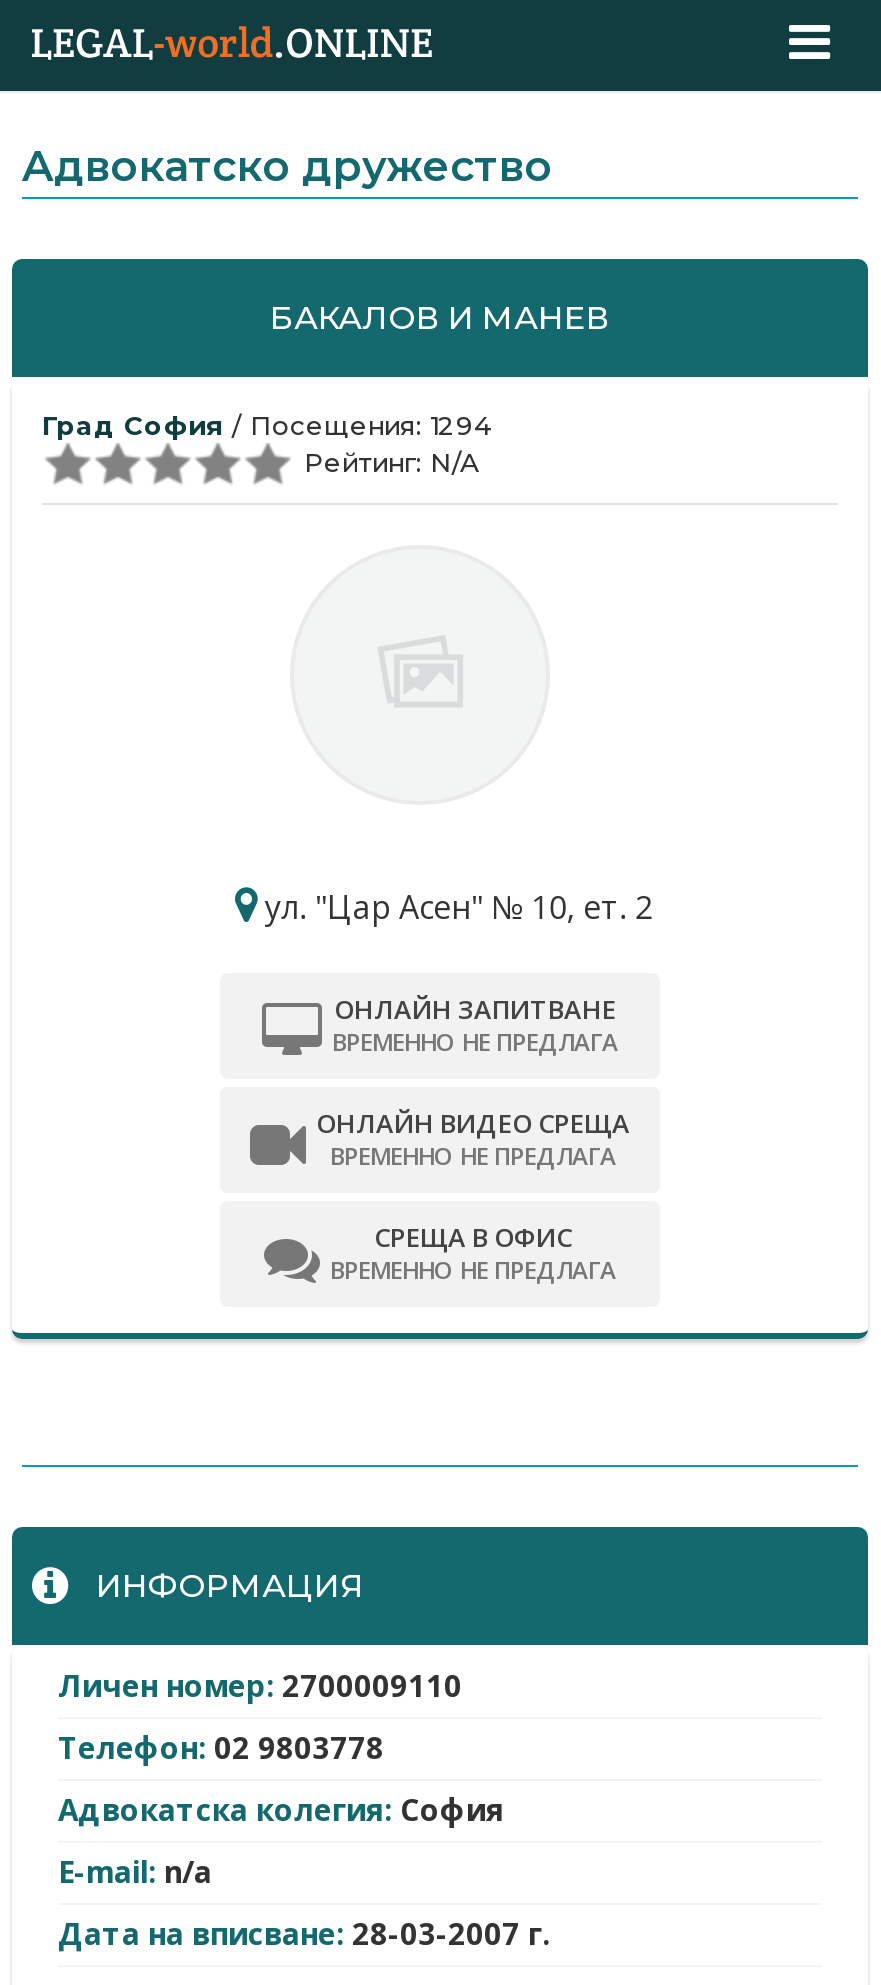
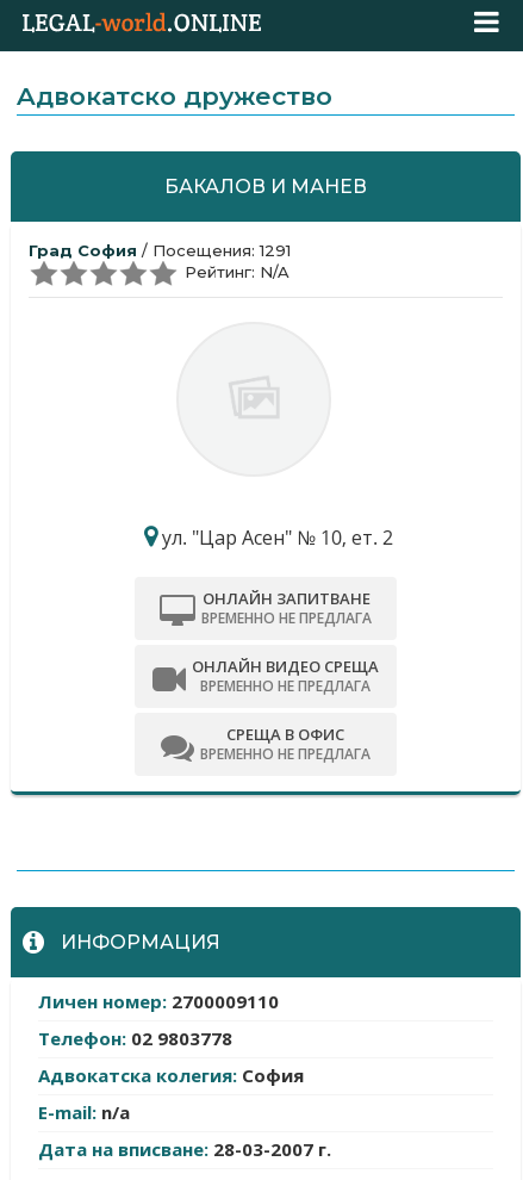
- Град София / Посещения: 1294
+ Град София / Посещения: 1291
